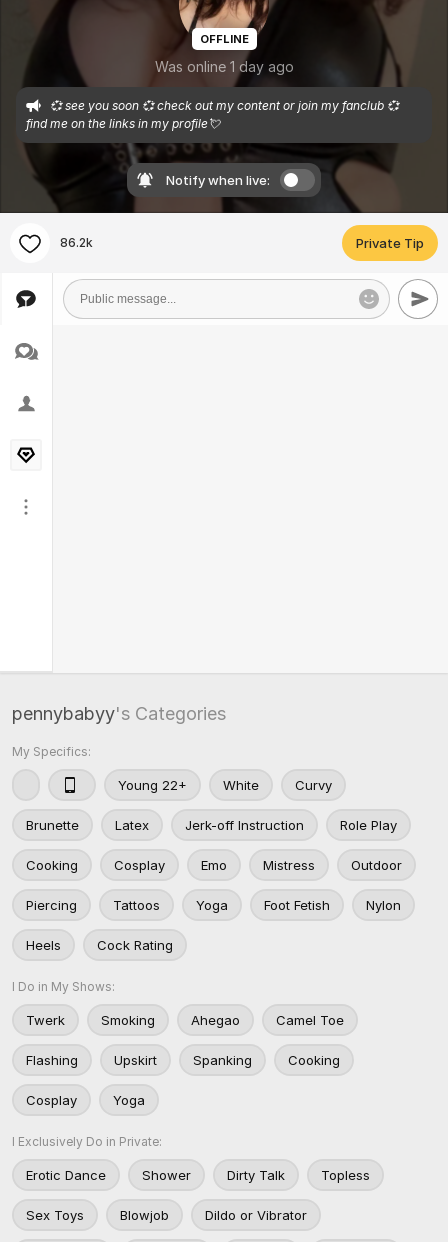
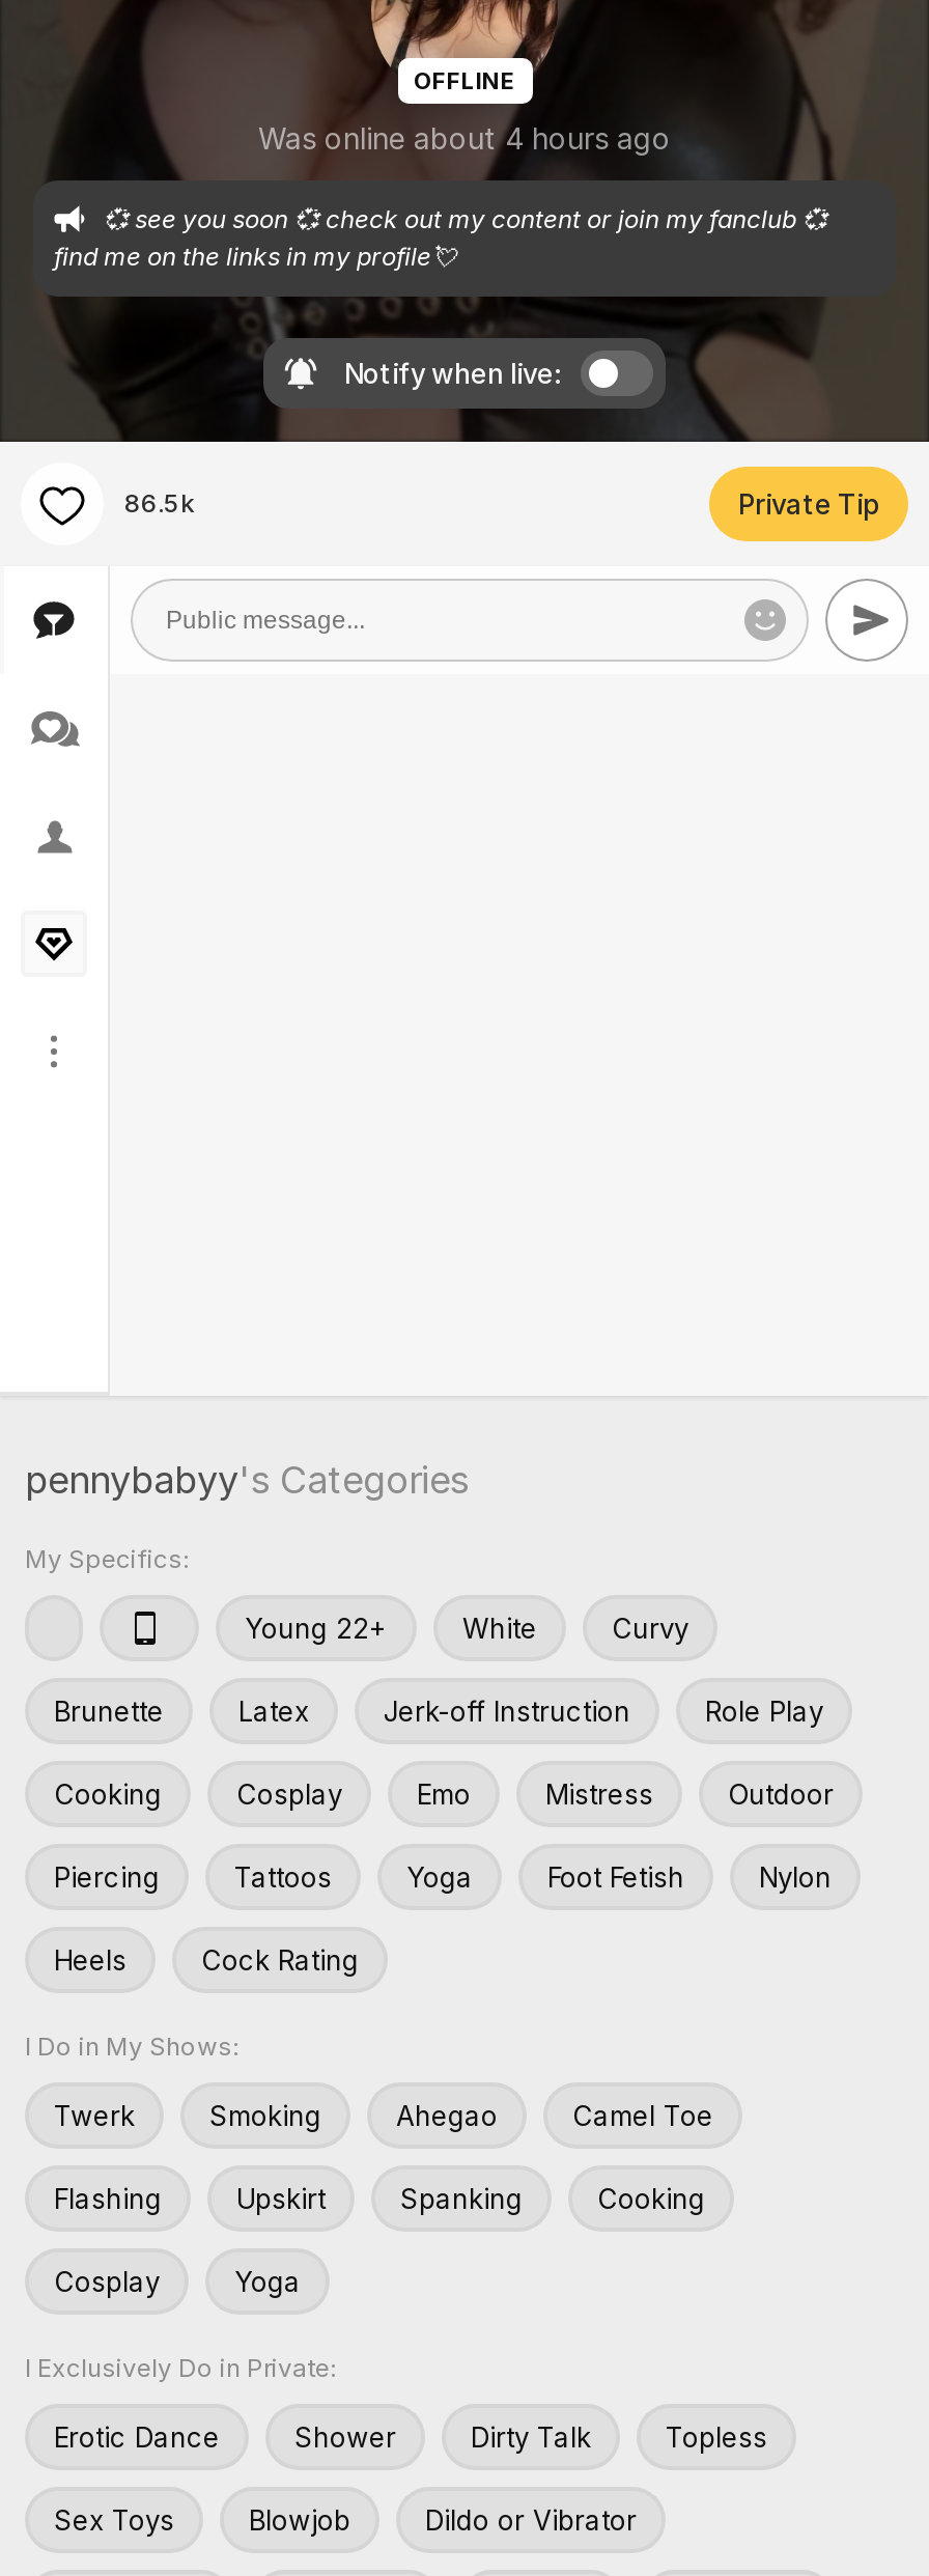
- Was online 1 day ago
+ Was online about 4 hours ago

- 86.2k
+ 86.5k
